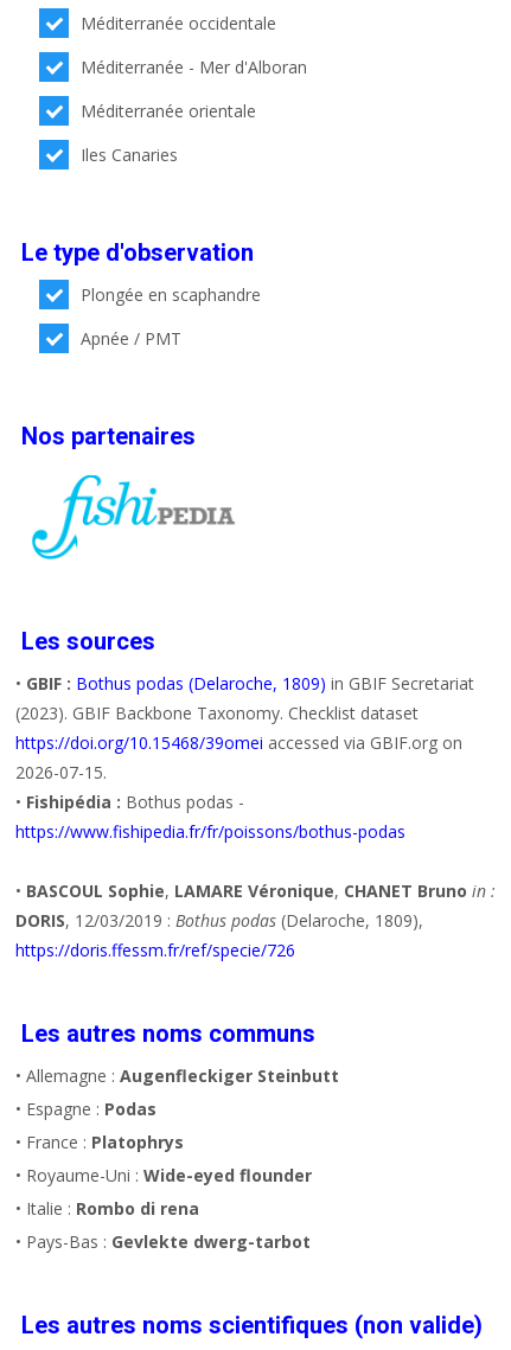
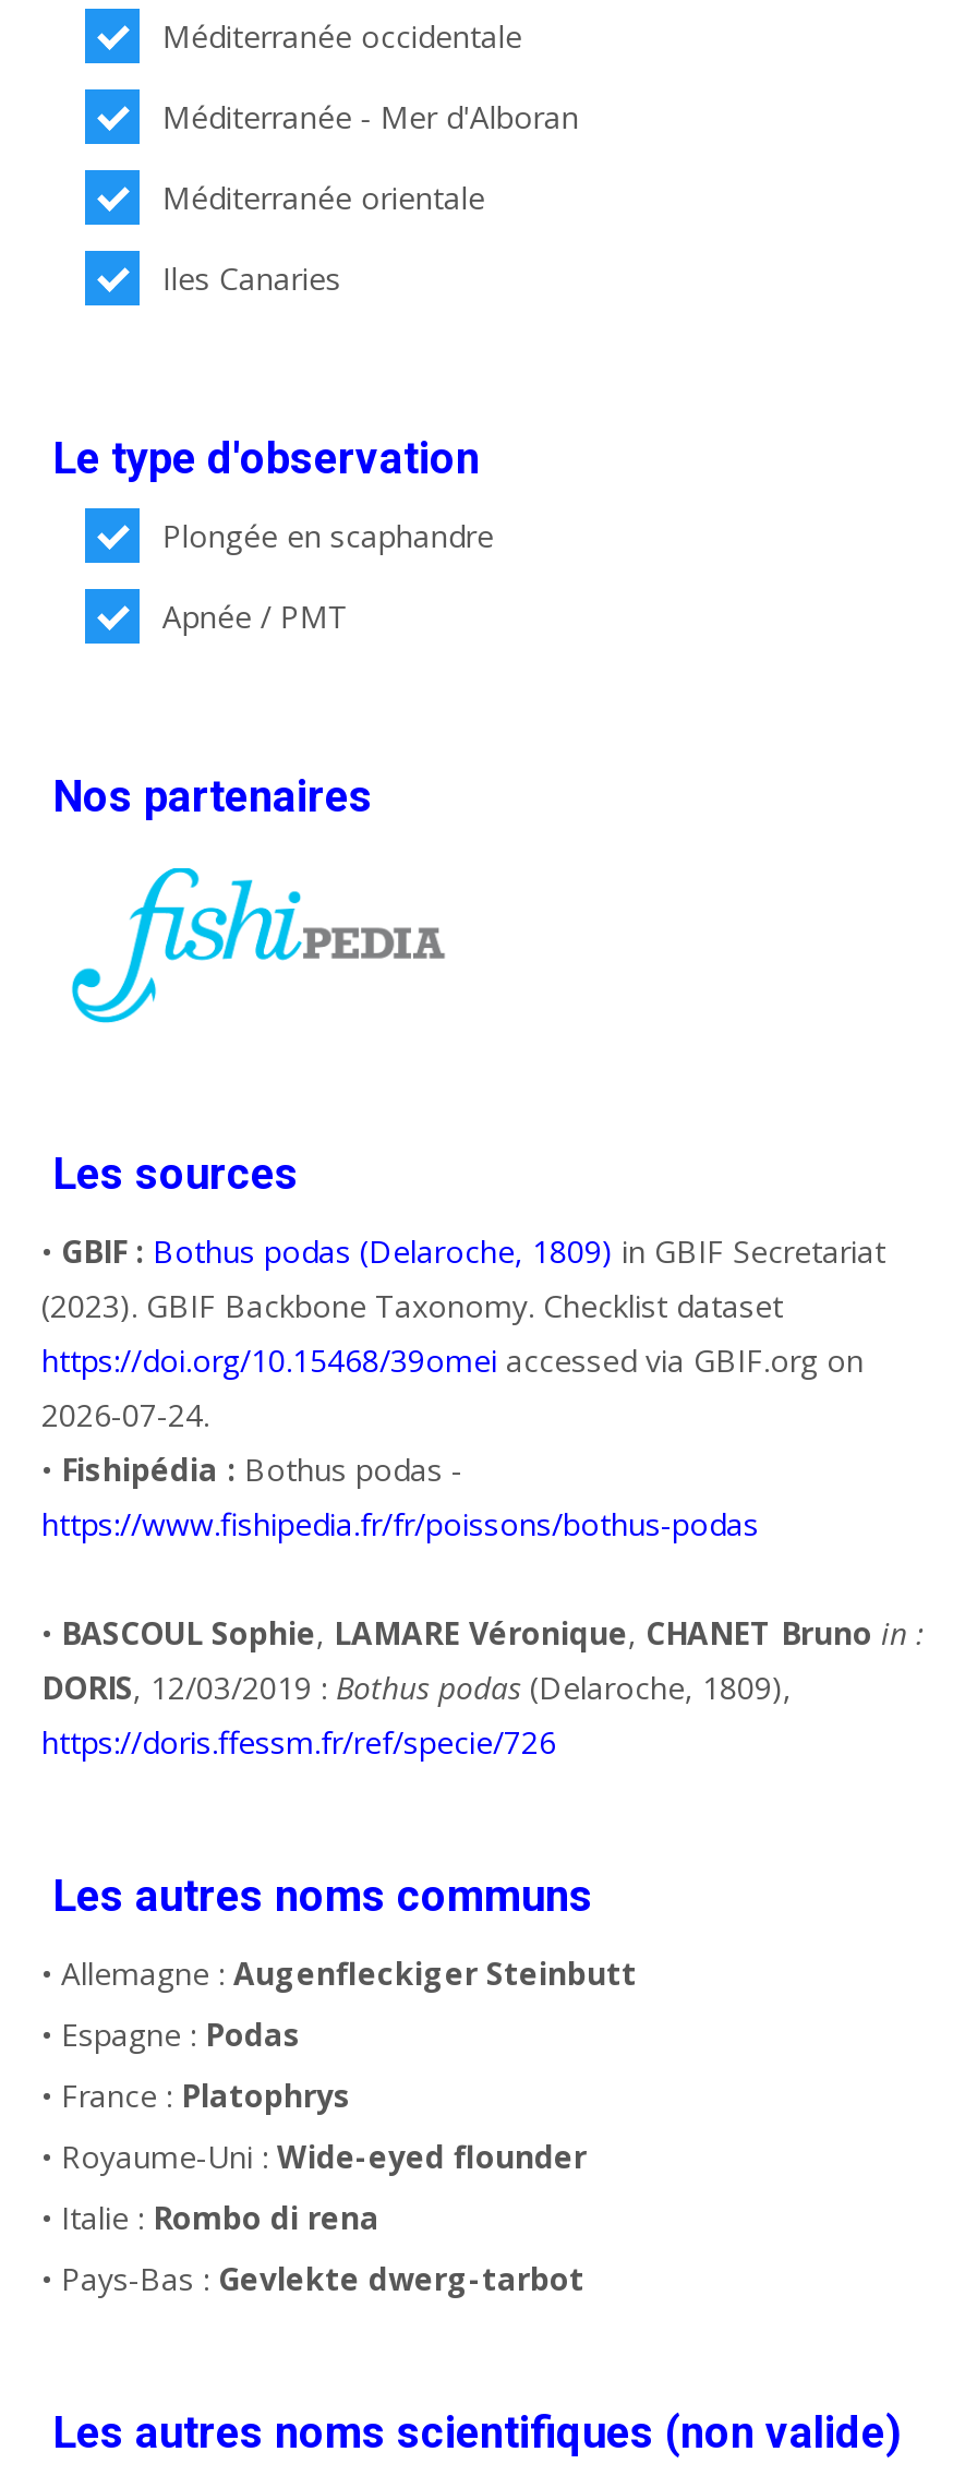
- 2026-07-15.
+ 2026-07-24.
